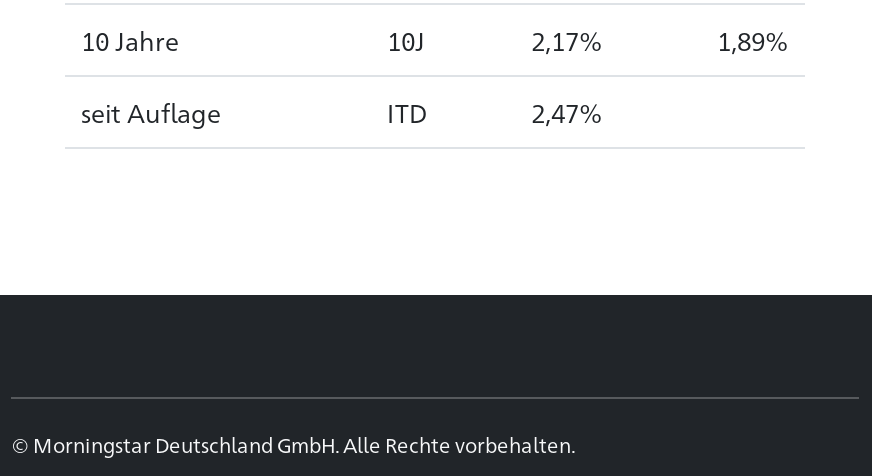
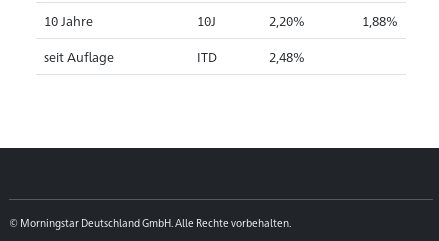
- 2,17%
+ 2,20%

- 1,89%
+ 1,88%

- 2,47%
+ 2,48%
